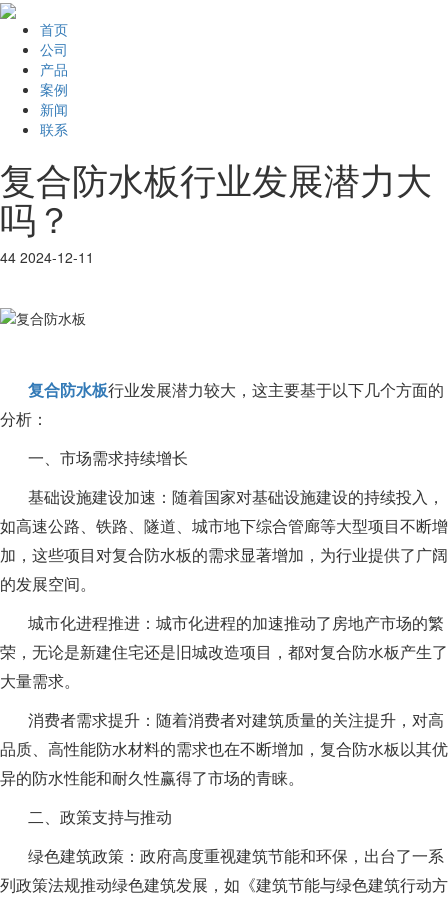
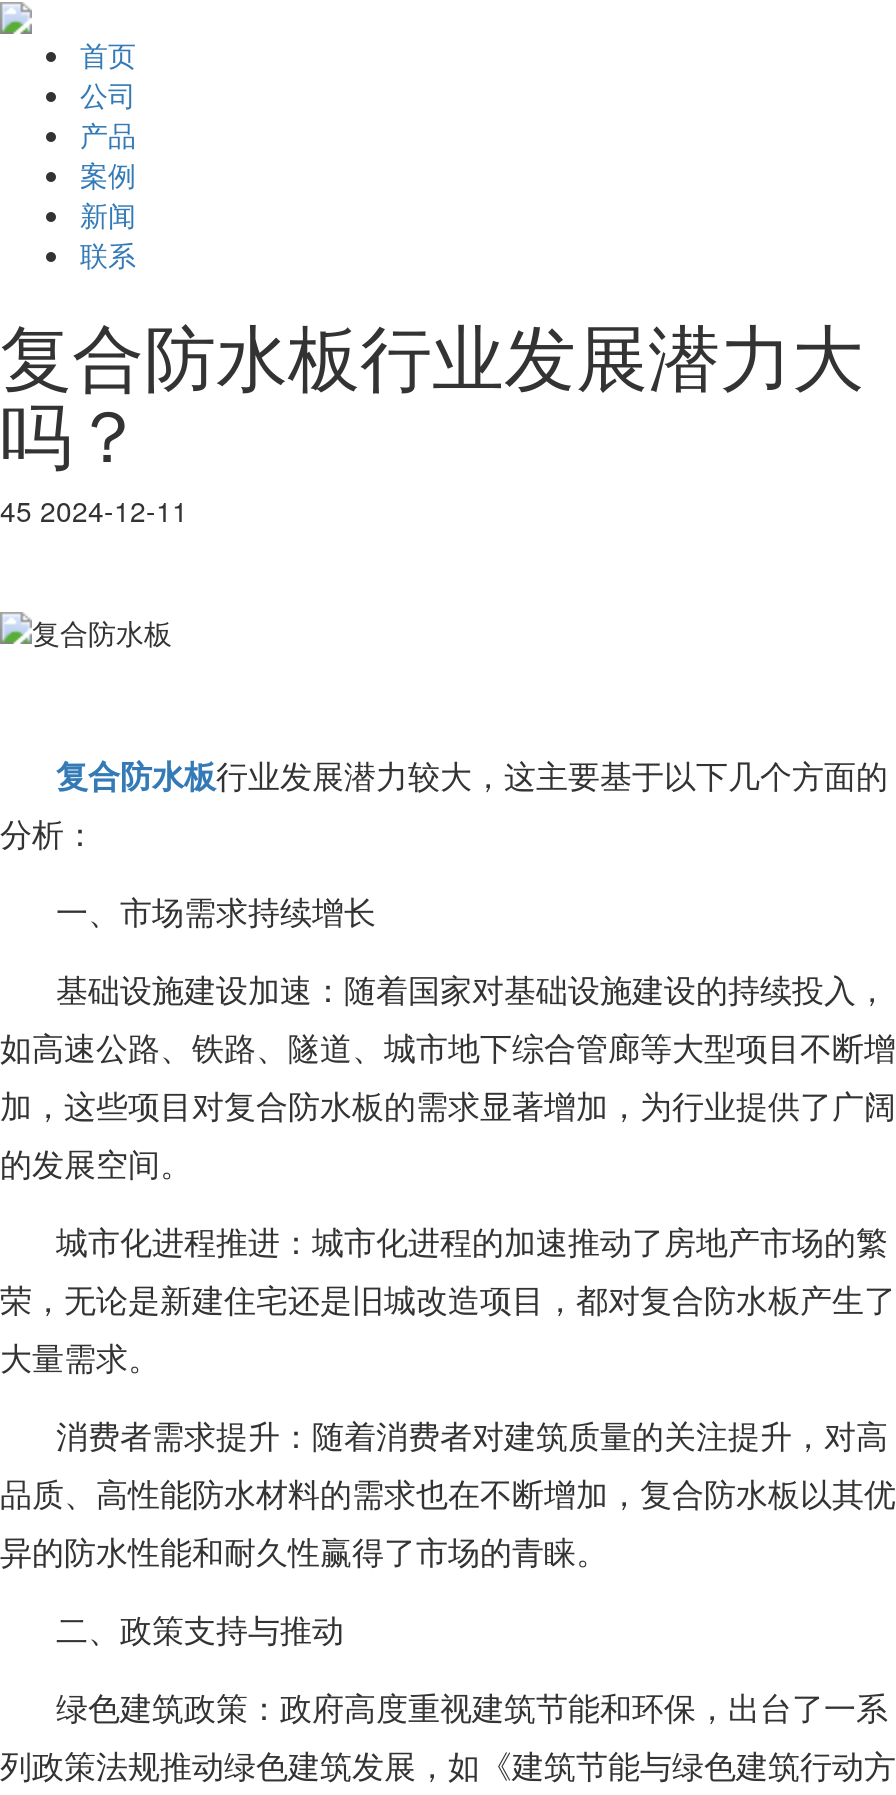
- 44 2024-12-11
+ 45 2024-12-11
